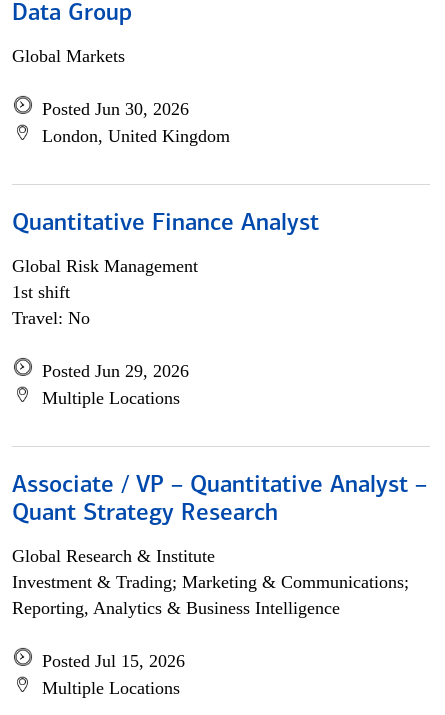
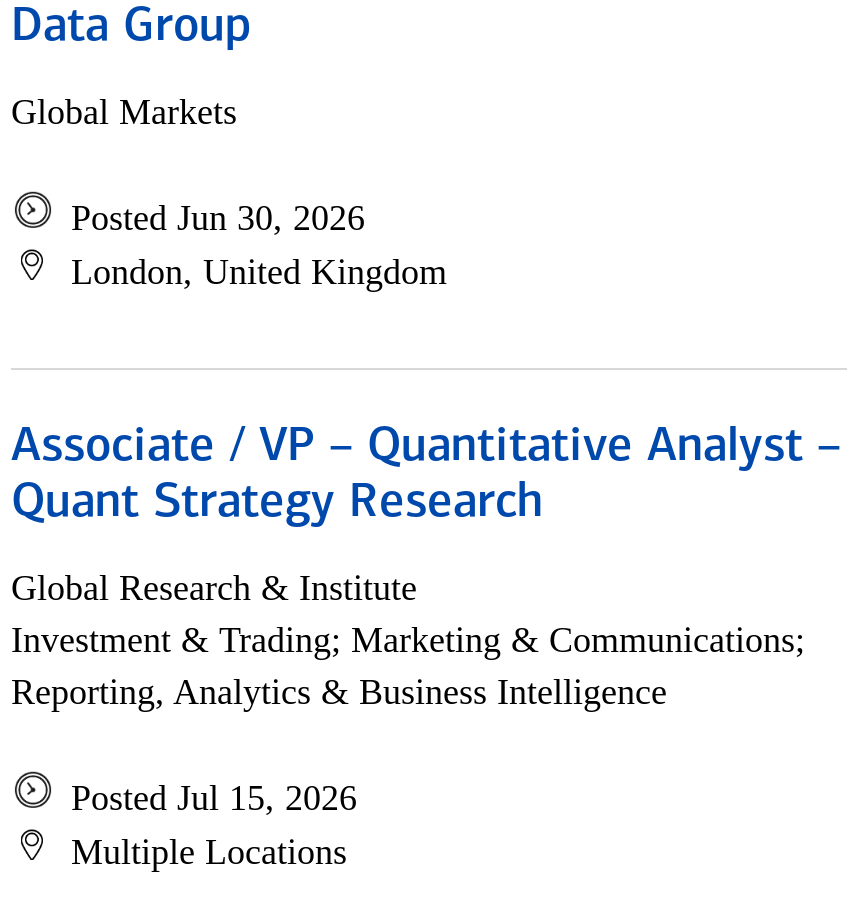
- Quantitative Finance Analyst
- Global Risk Management
- 1st shift
- Travel: No
- Posted Jun 29, 2026
- Multiple Locations
